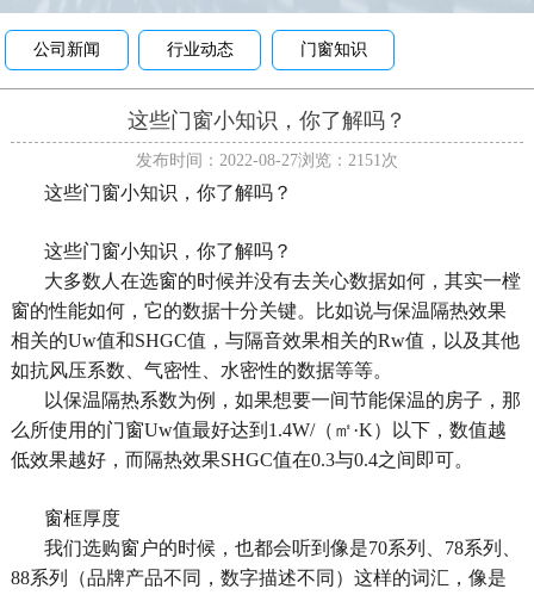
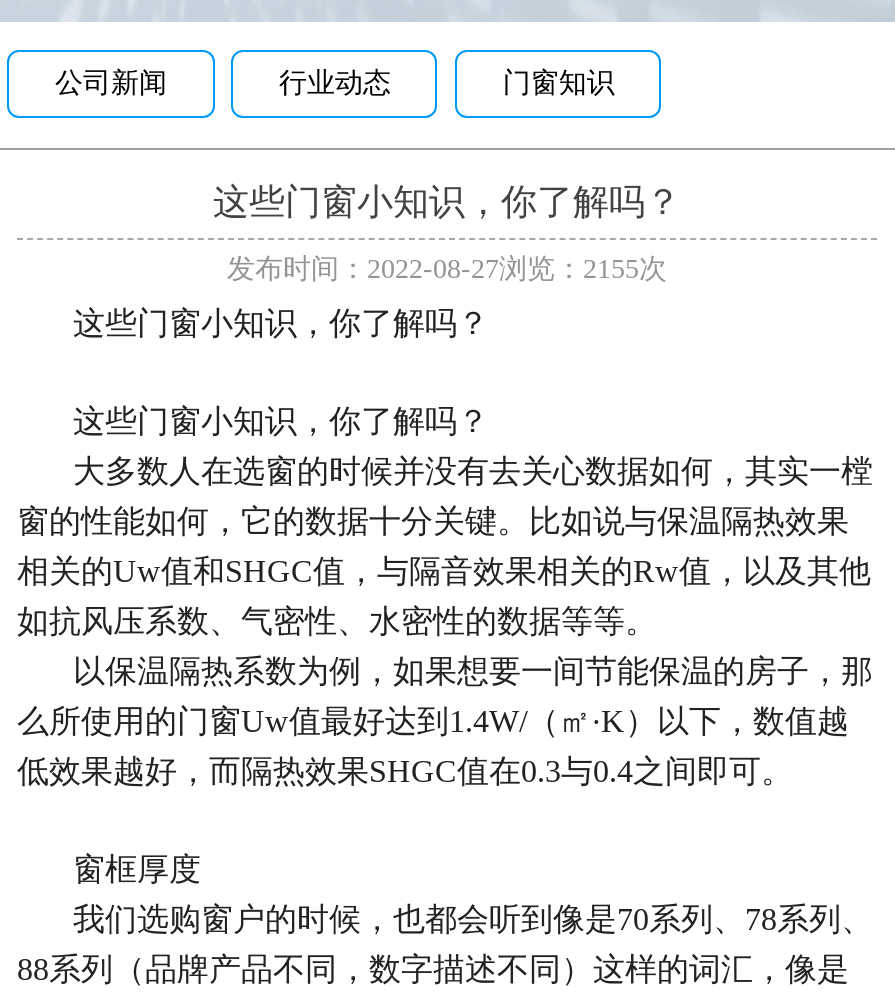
- 发布时间：2022-08-27浏览：2151次
+ 发布时间：2022-08-27浏览：2155次
